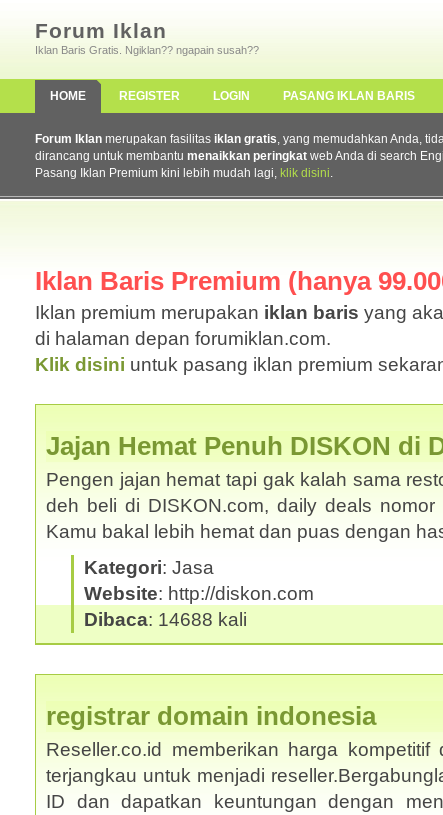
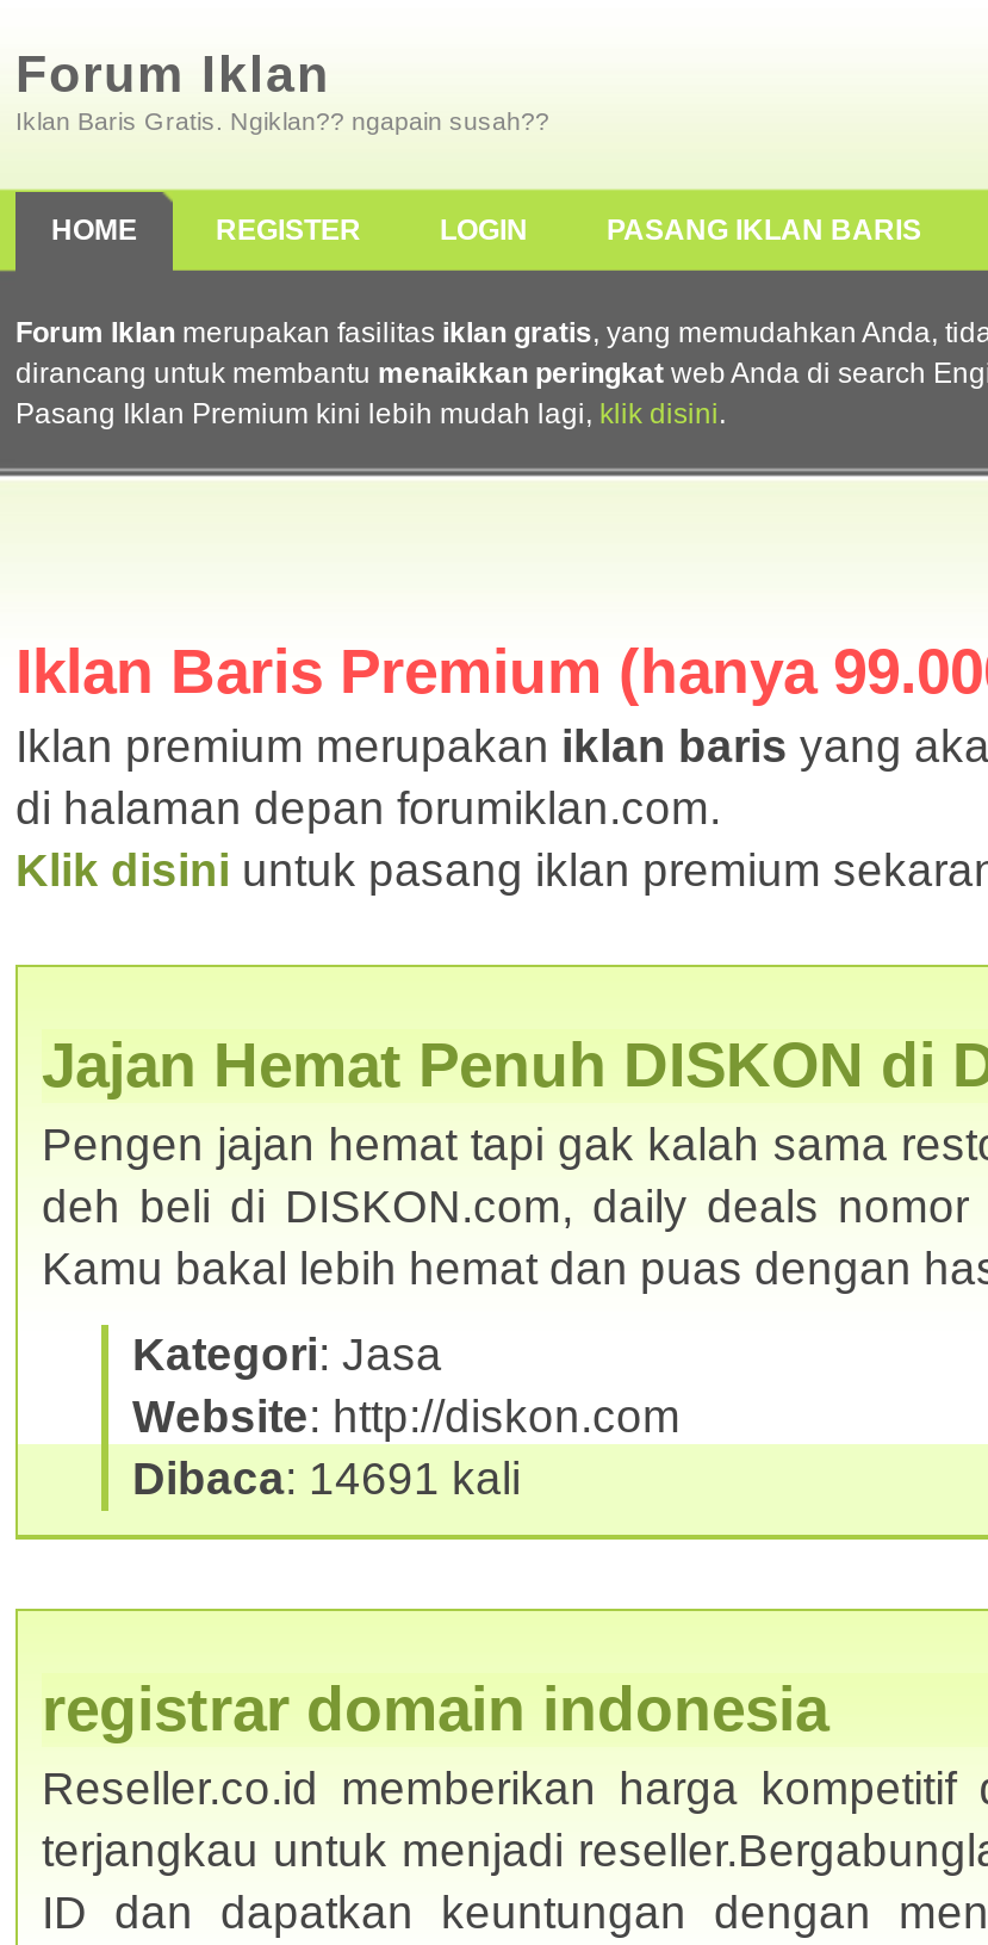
- Dibaca: 14688 kali
+ Dibaca: 14691 kali
